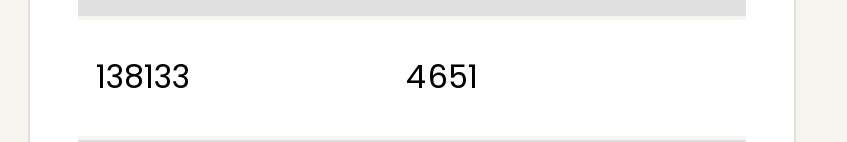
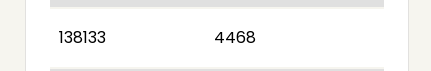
- 4651
+ 4468
